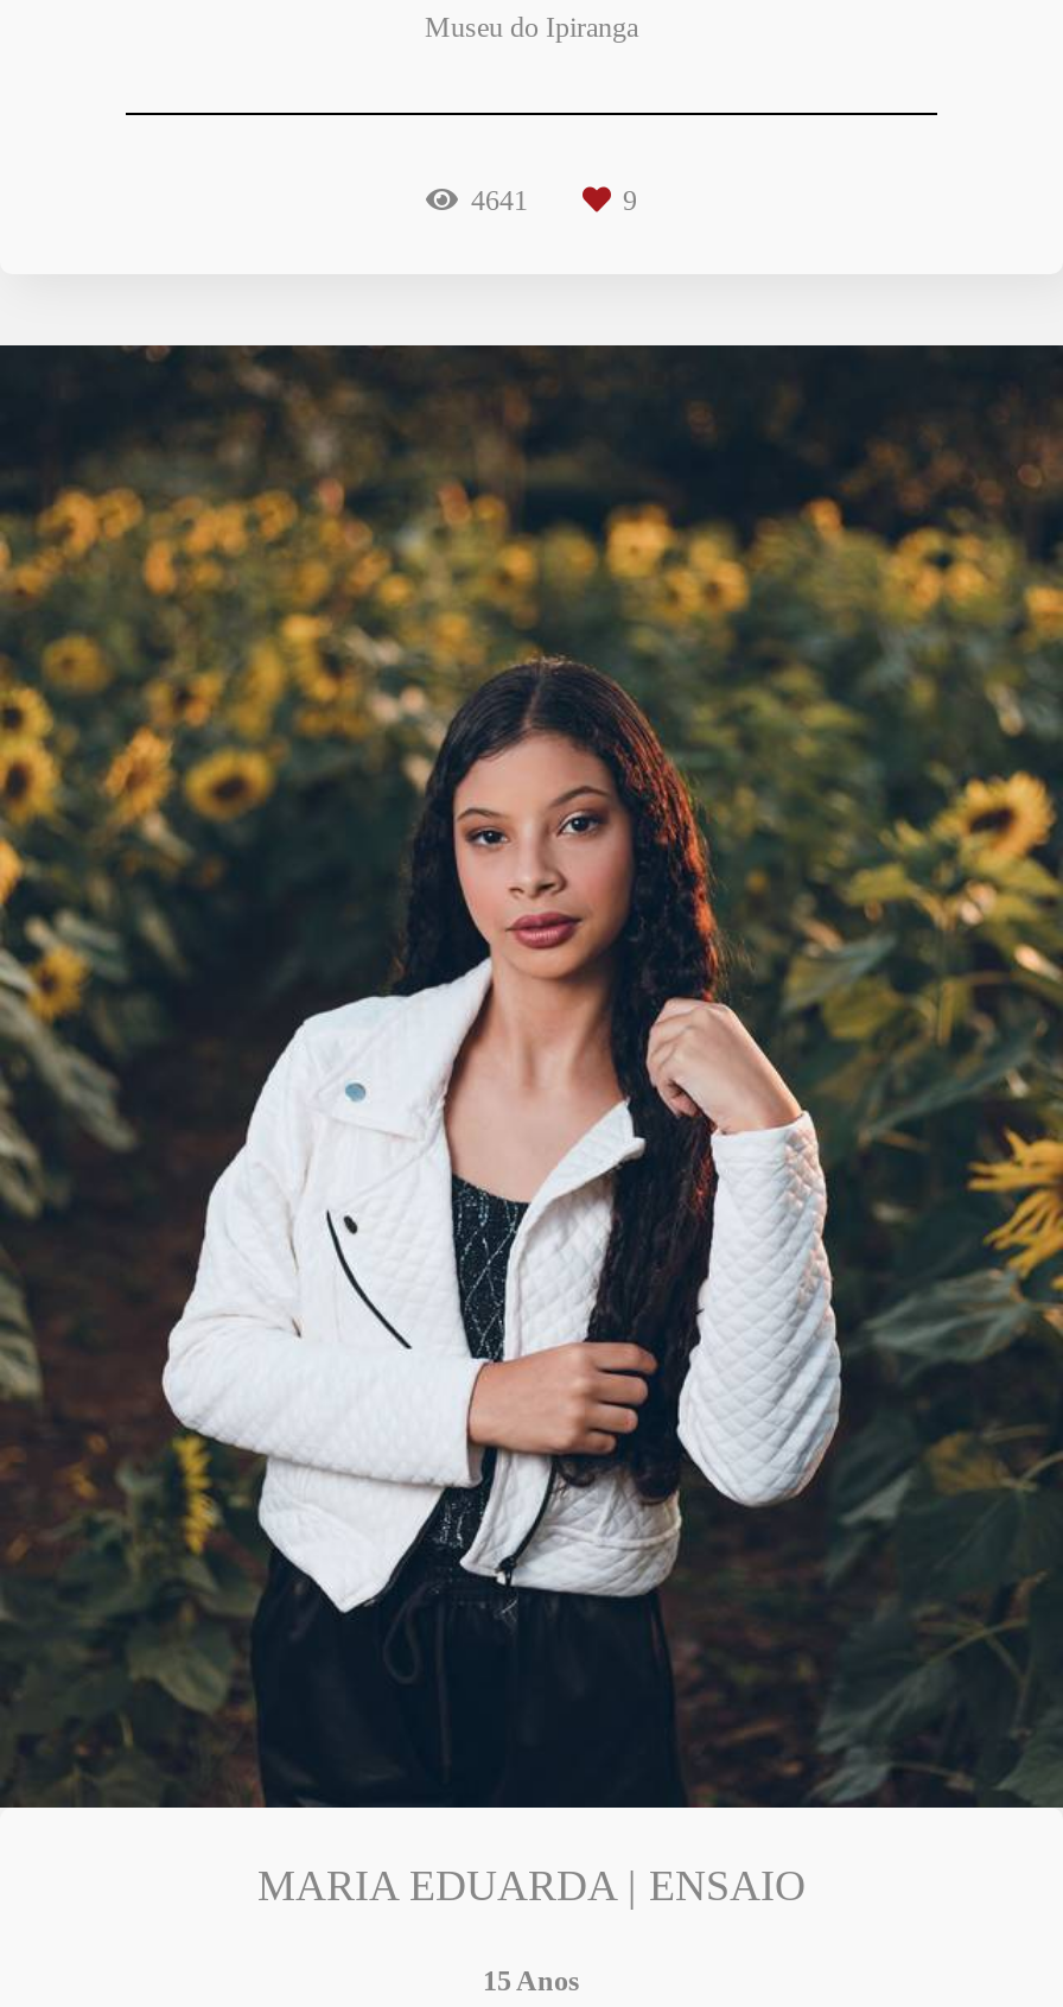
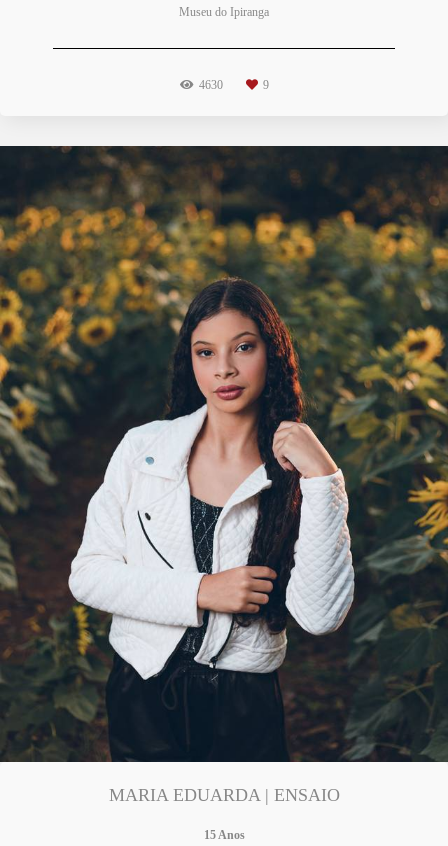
- 4641
+ 4630
